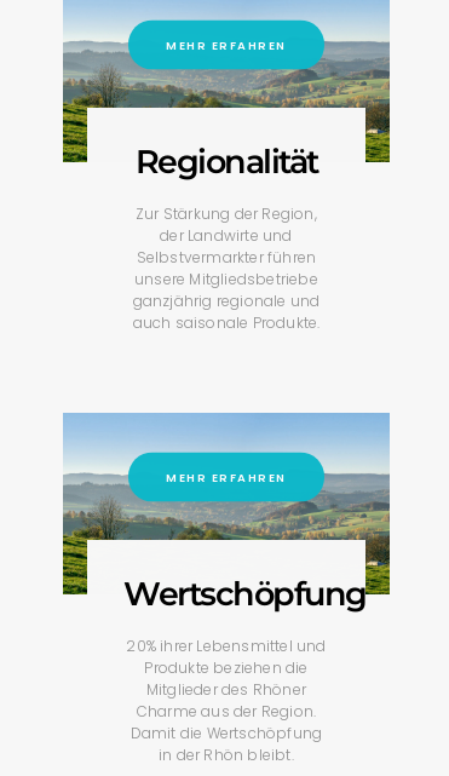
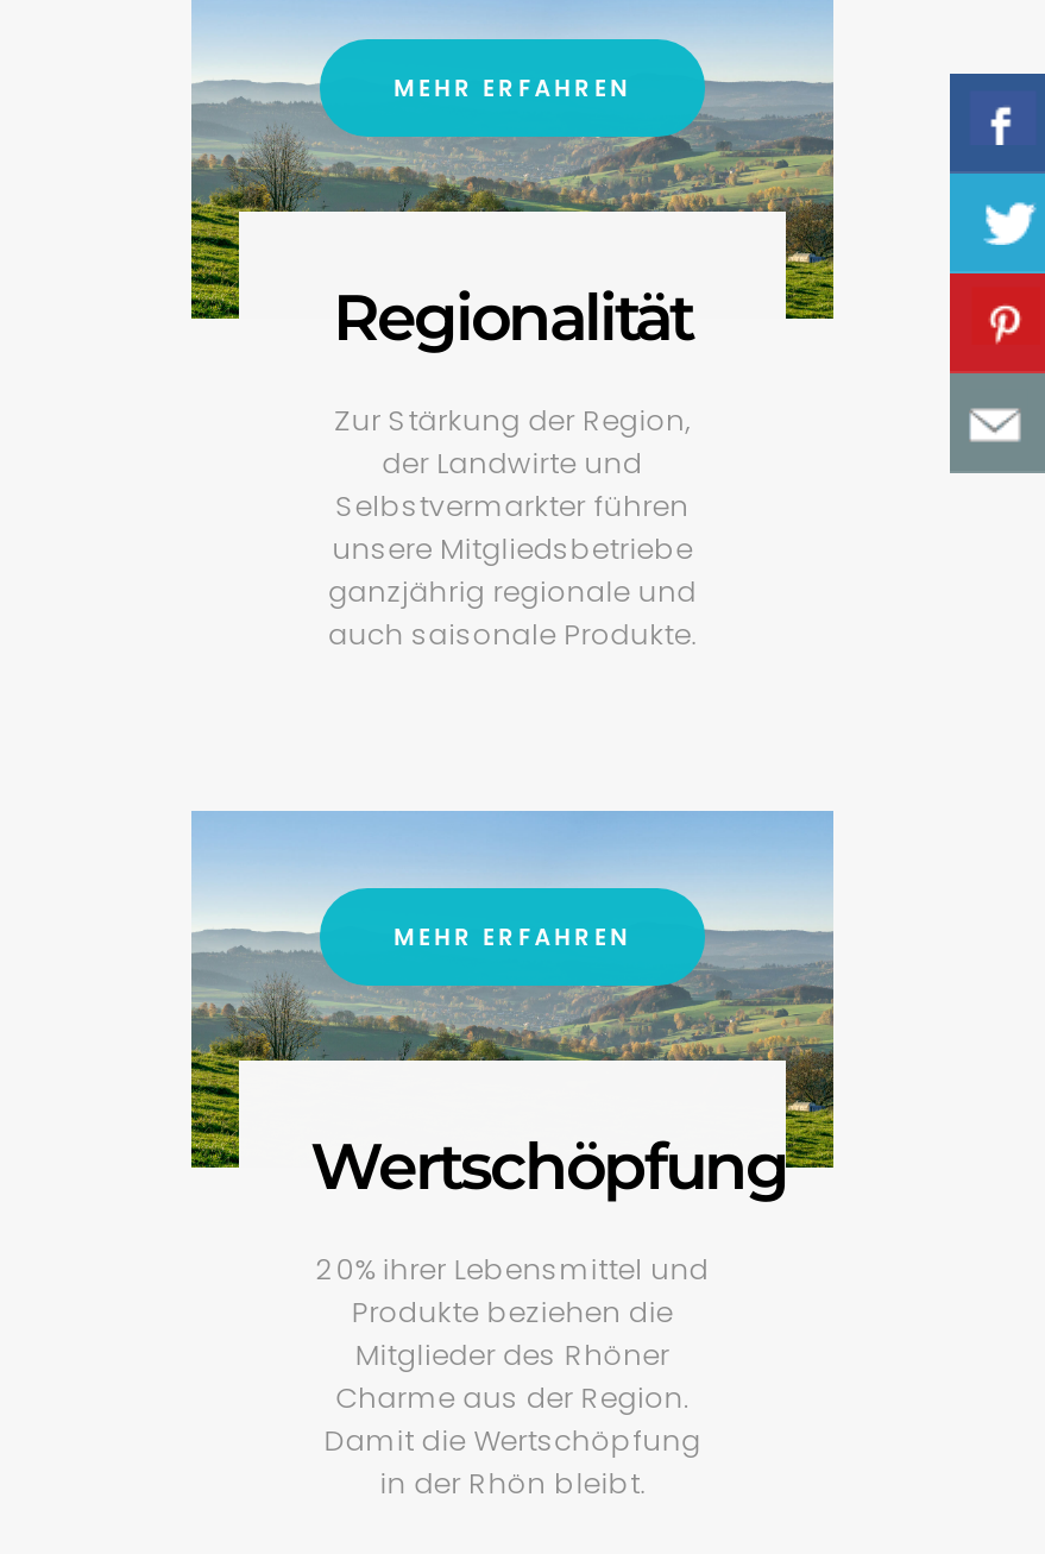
+ [image]
